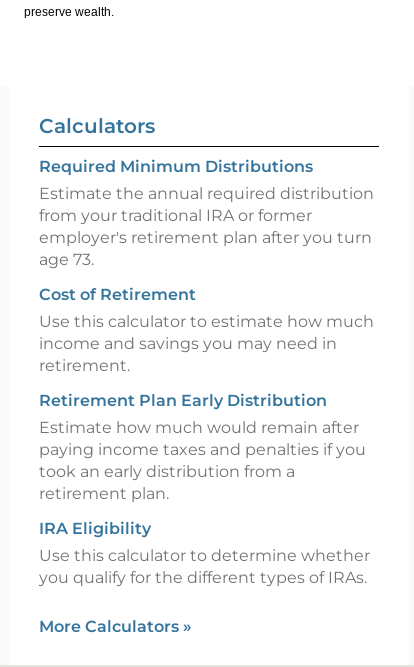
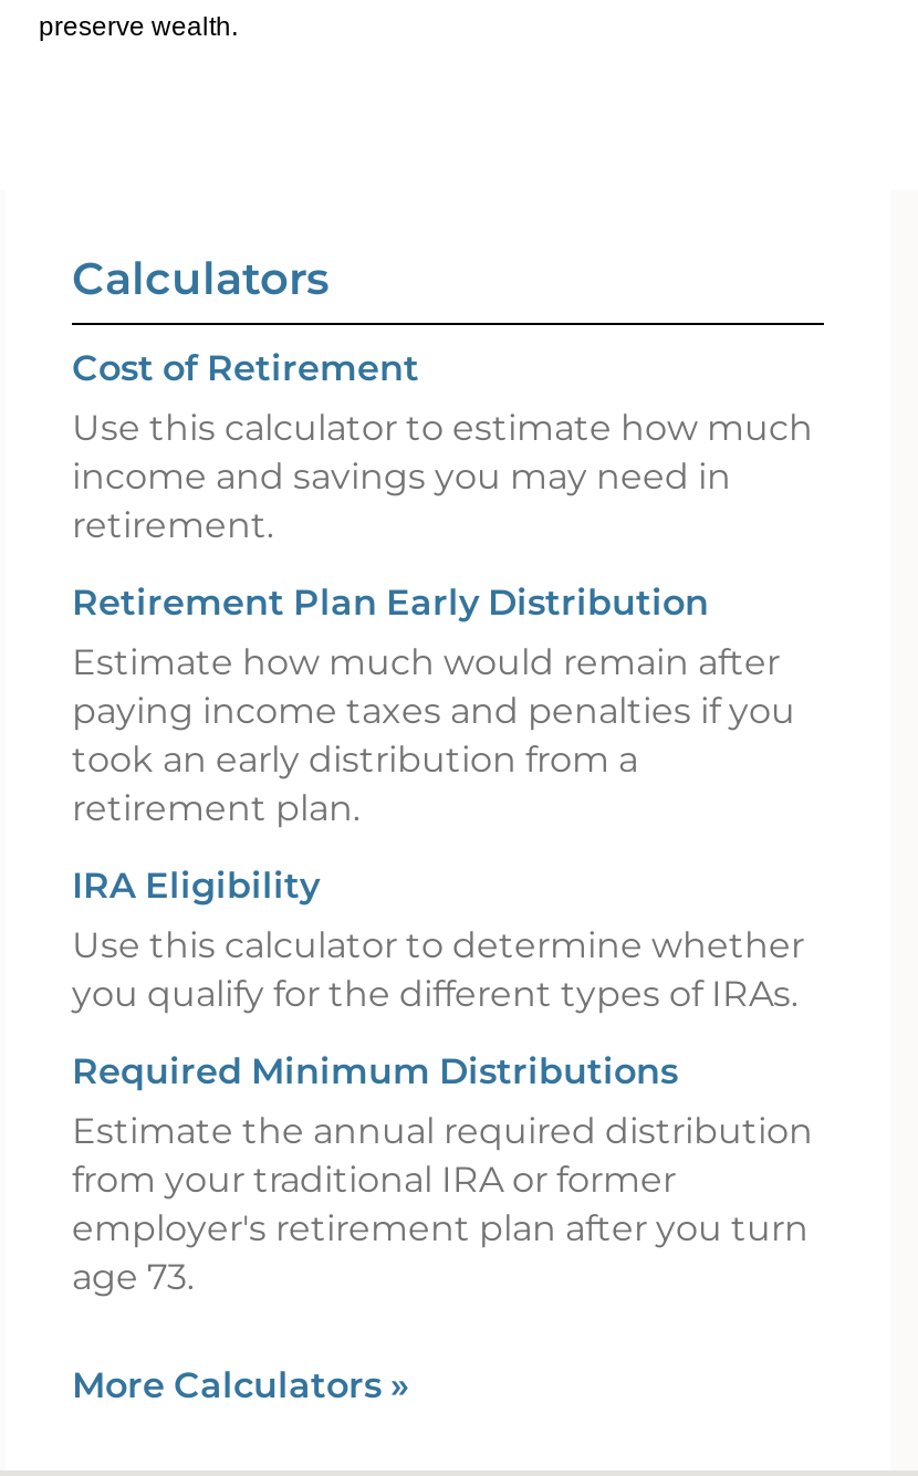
moved down: Required Minimum Distributions | Estimate the annual required distribution | from your traditional IRA or former | employer's retirement plan after you turn | age 73.

moved up: Cost of Retirement | Use this calculator to estimate how much | income and savings you may need in | ... | Use this calculator to determine whether | you qualify for the different types of IRAs.
